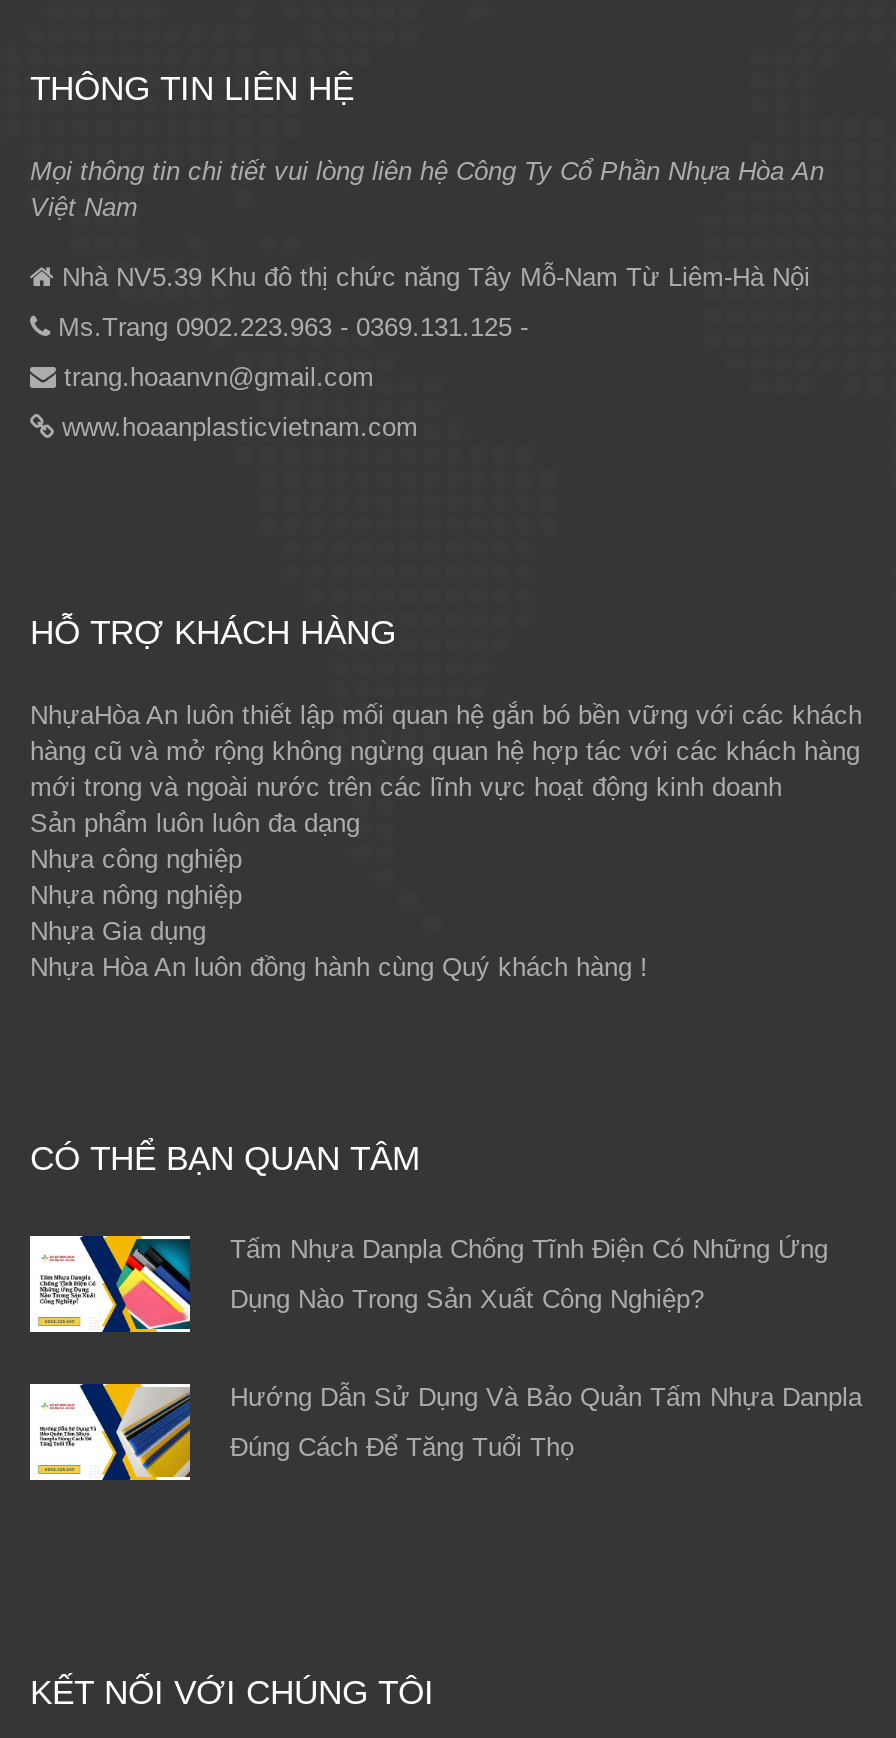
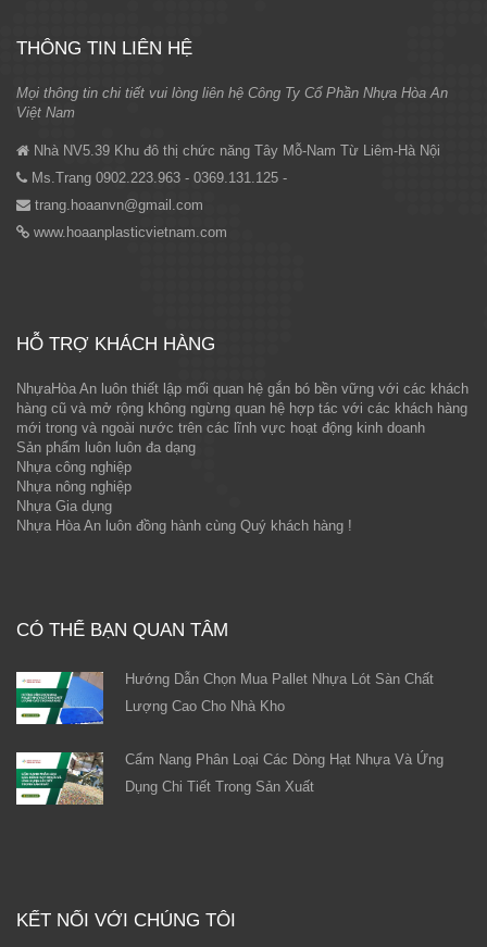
- [image]
- Tấm Nhựa Danpla Chống Tĩnh Điện Có Những Ứng
+ [image]
+ Hướng Dẫn Chọn Mua Pallet Nhựa Lót Sàn Chất

- Dụng Nào Trong Sản Xuất Công Nghiệp?
+ Lượng Cao Cho Nhà Kho

- [image]
- Hướng Dẫn Sử Dụng Và Bảo Quản Tấm Nhựa Danpla
+ [image]
+ Cẩm Nang Phân Loại Các Dòng Hạt Nhựa Và Ứng

- Đúng Cách Để Tăng Tuổi Thọ
+ Dụng Chi Tiết Trong Sản Xuất
